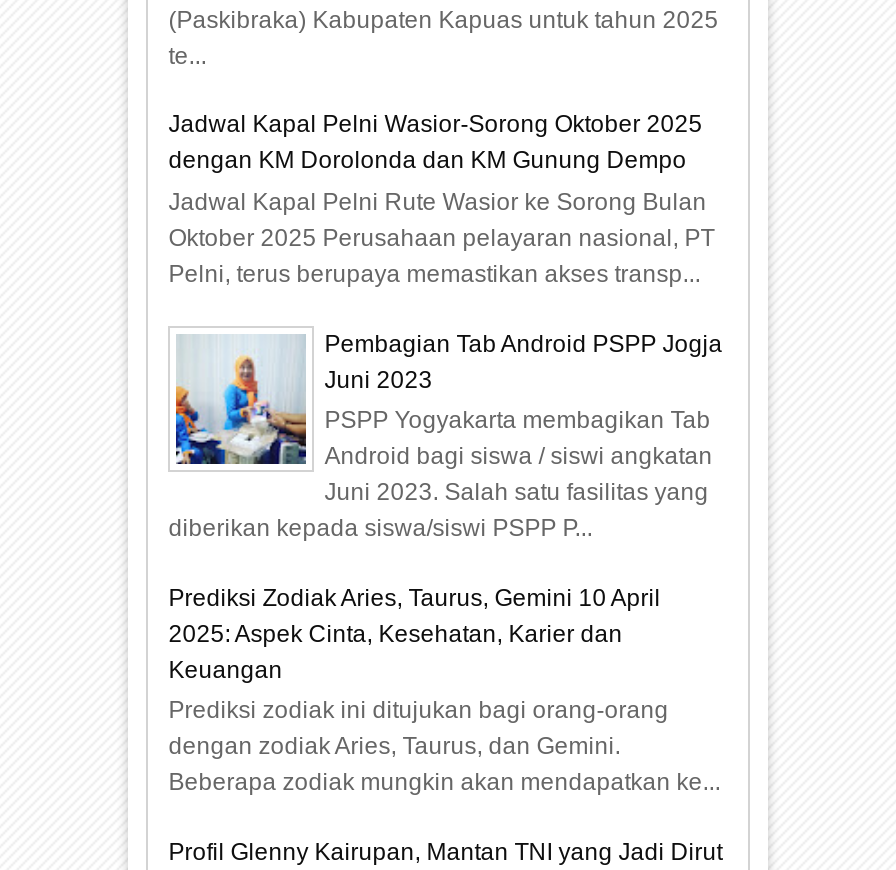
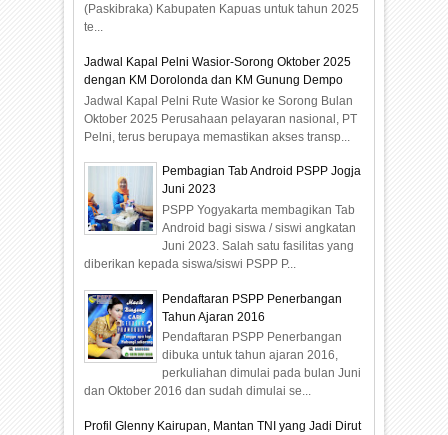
- Prediksi Zodiak Aries, Taurus, Gemini 10 April
- 2025: Aspek Cinta, Kesehatan, Karier dan
- Keuangan
+ Pendaftaran PSPP Penerbangan
+ Tahun Ajaran 2016

- Prediksi zodiak ini ditujukan bagi orang-orang
- dengan zodiak Aries, Taurus, dan Gemini.
- Beberapa zodiak mungkin akan mendapatkan ke...
+ Pendaftaran PSPP Penerbangan
+ dibuka untuk tahun ajaran 2016,
+ perkuliahan dimulai pada bulan Juni
+ dan Oktober 2016 dan sudah dimulai se...
